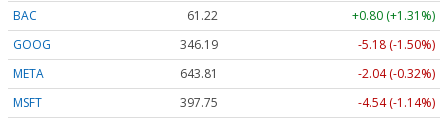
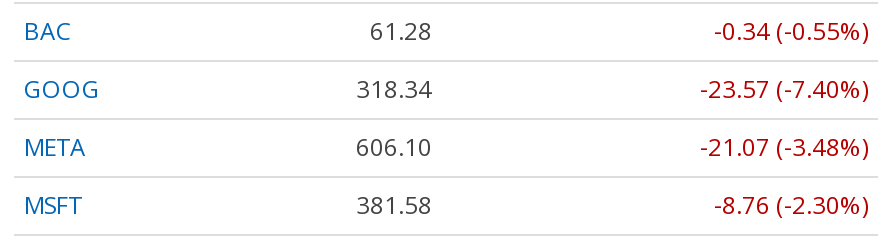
- 61.22
+ 61.28

- +0.80 (+1.31%)
+ -0.34 (-0.55%)

- 346.19
+ 318.34

- -5.18 (-1.50%)
+ -23.57 (-7.40%)

- 643.81
+ 606.10

- -2.04 (-0.32%)
+ -21.07 (-3.48%)

- 397.75
+ 381.58

- -4.54 (-1.14%)
+ -8.76 (-2.30%)
